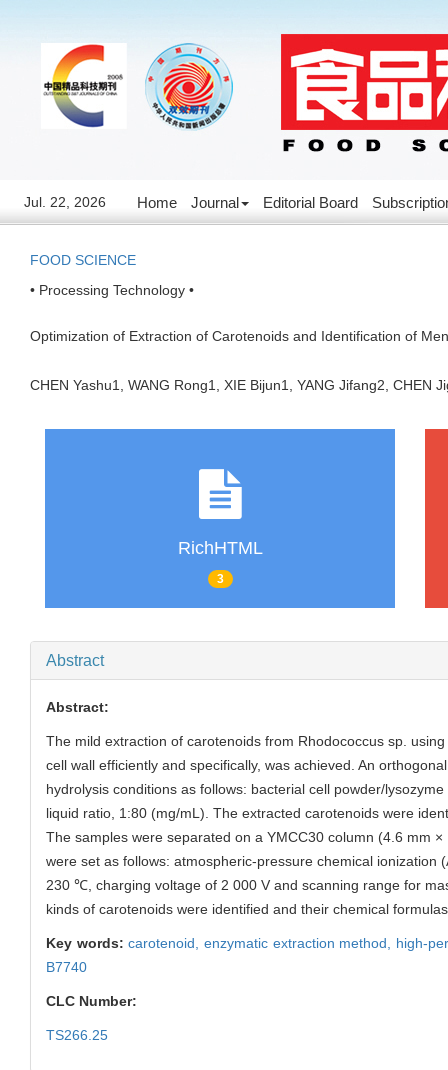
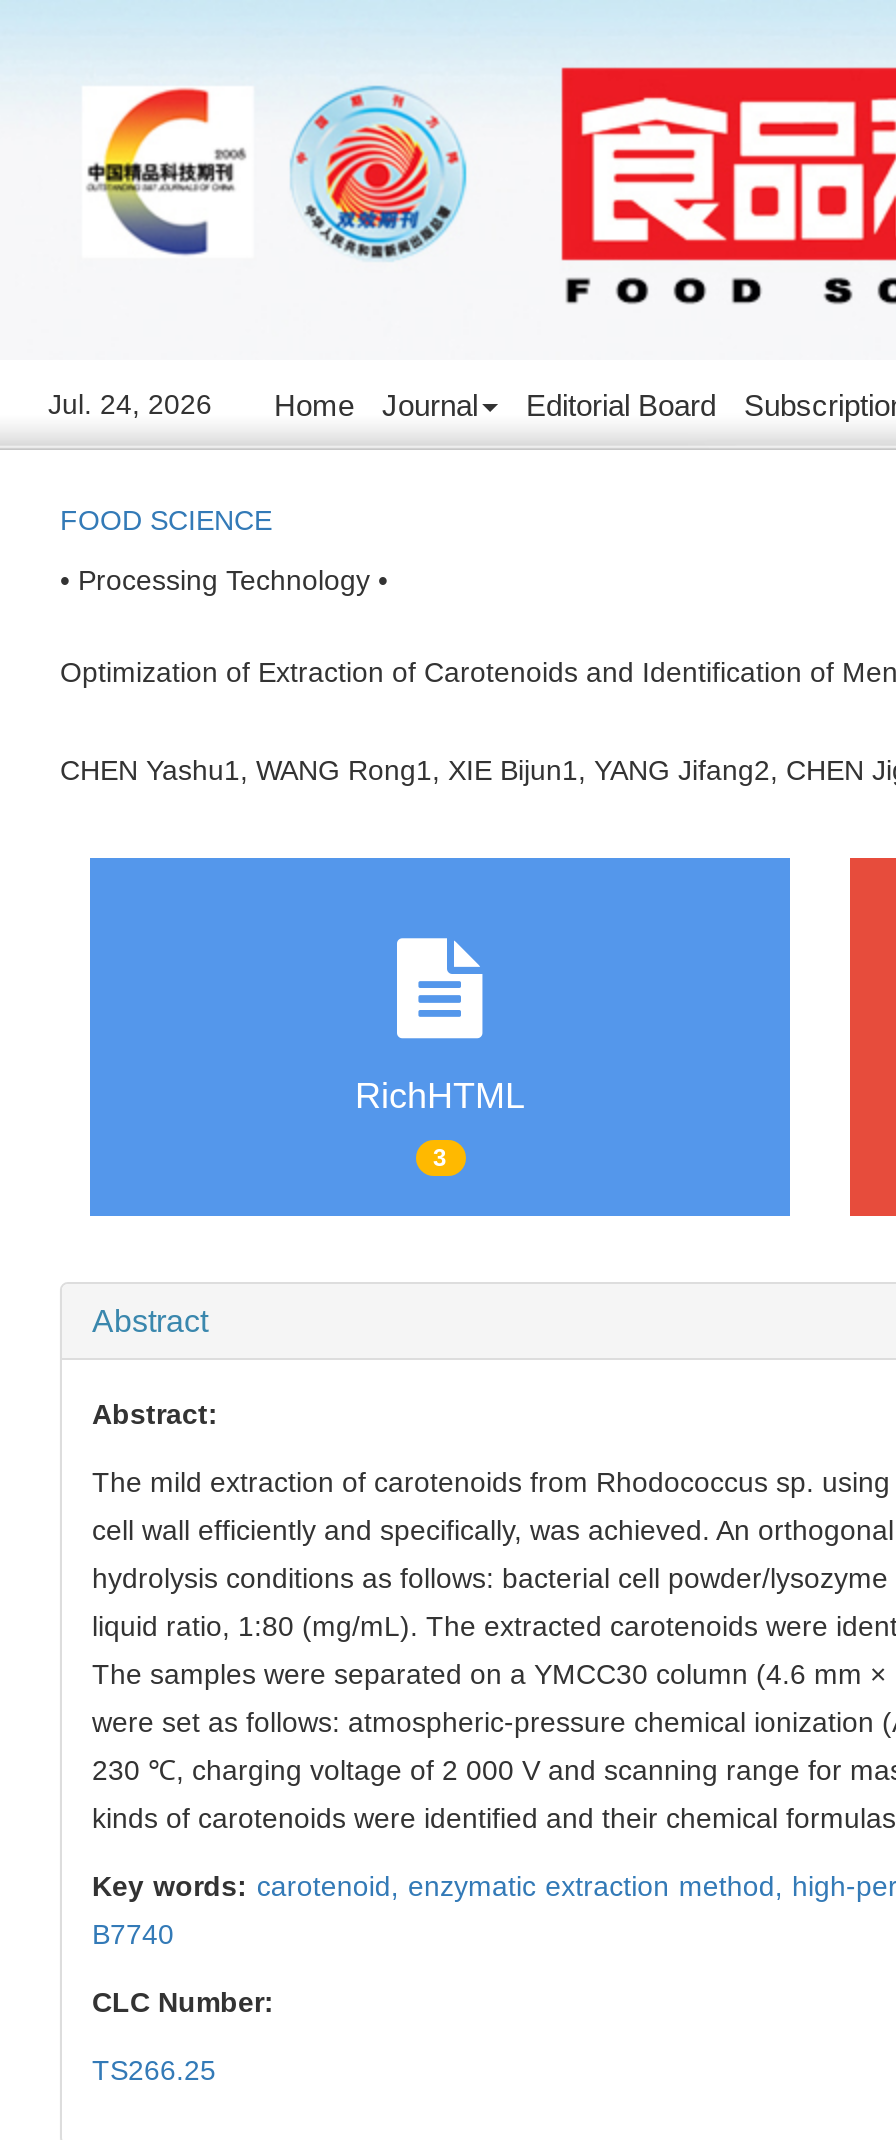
- Jul. 22, 2026
+ Jul. 24, 2026
